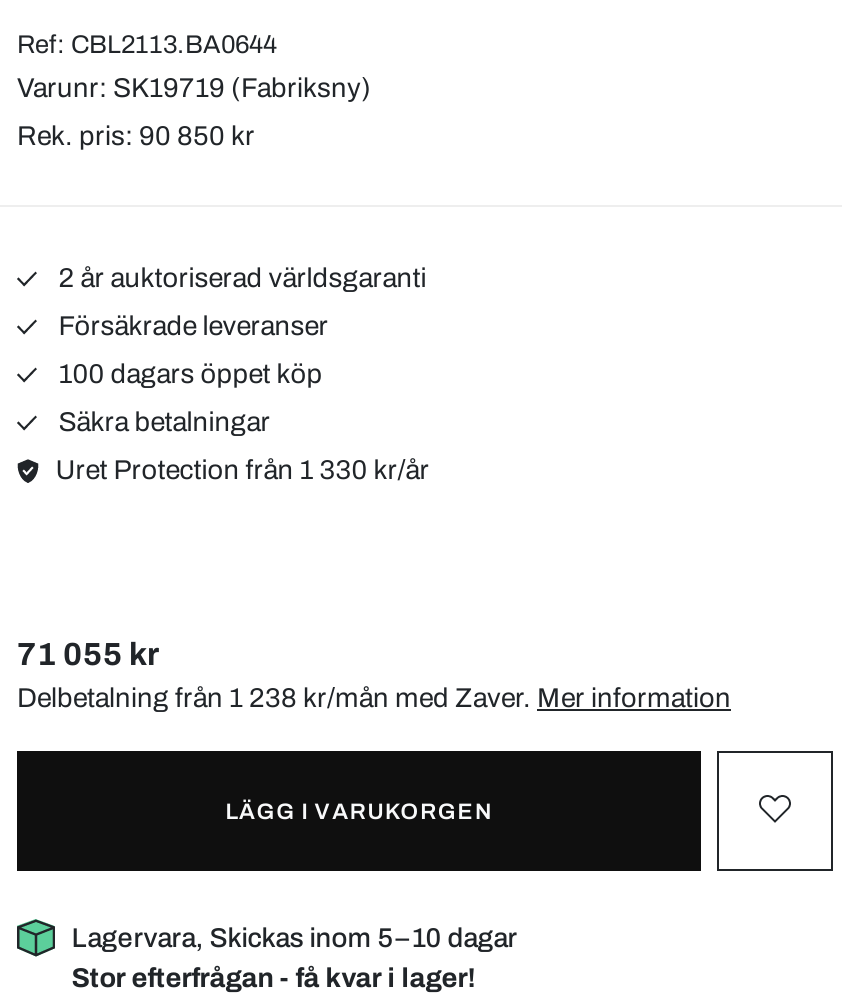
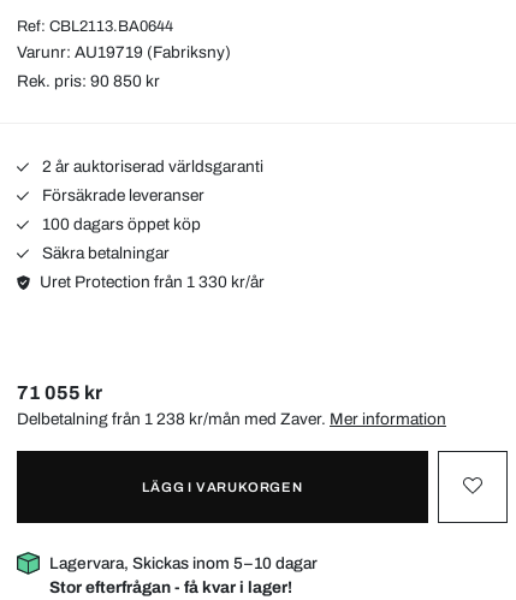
- Varunr: SK19719 (Fabriksny)
+ Varunr: AU19719 (Fabriksny)
